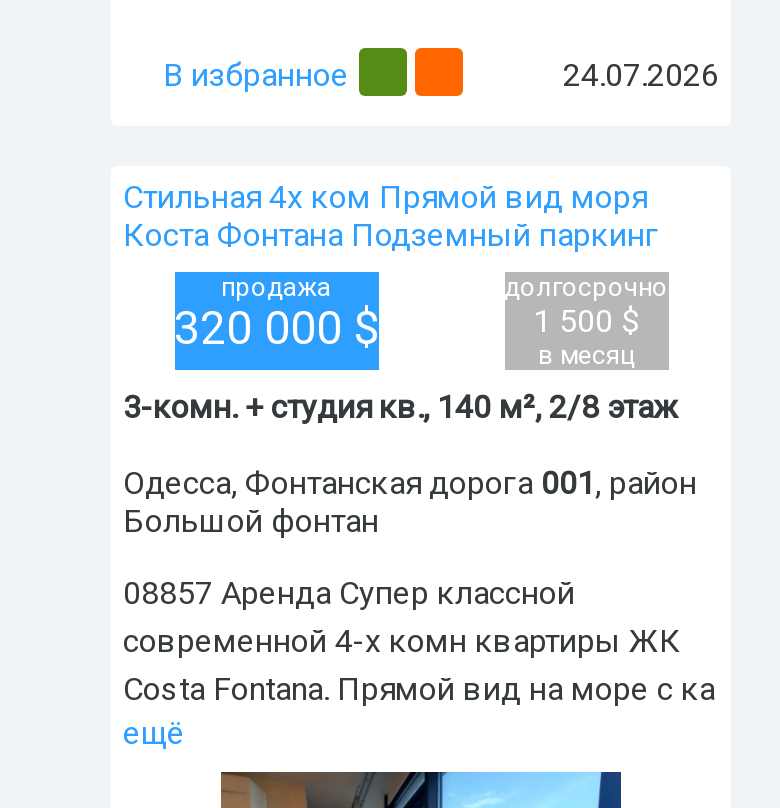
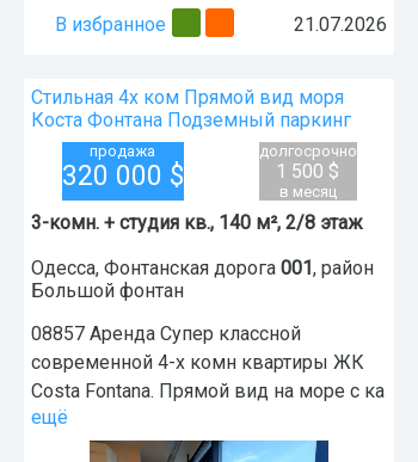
- 24.07.2026
+ 21.07.2026
